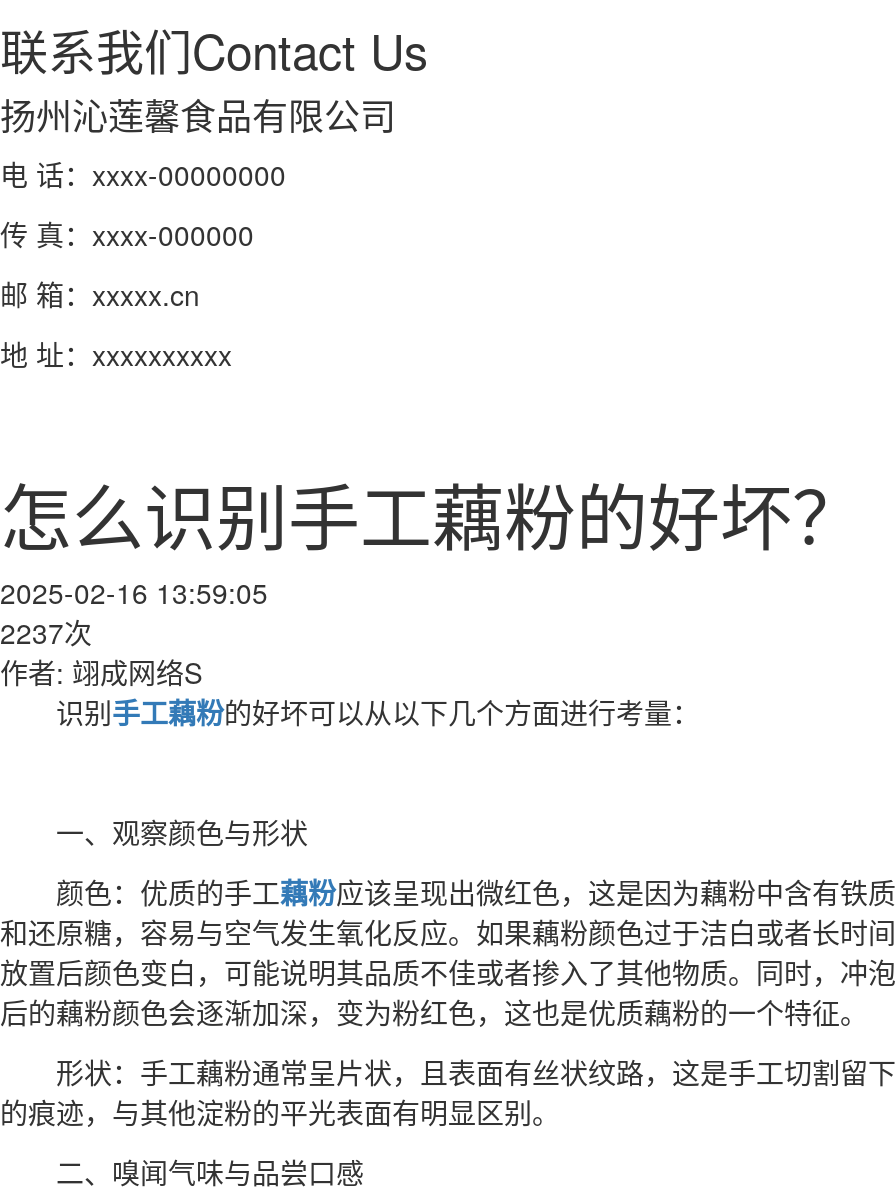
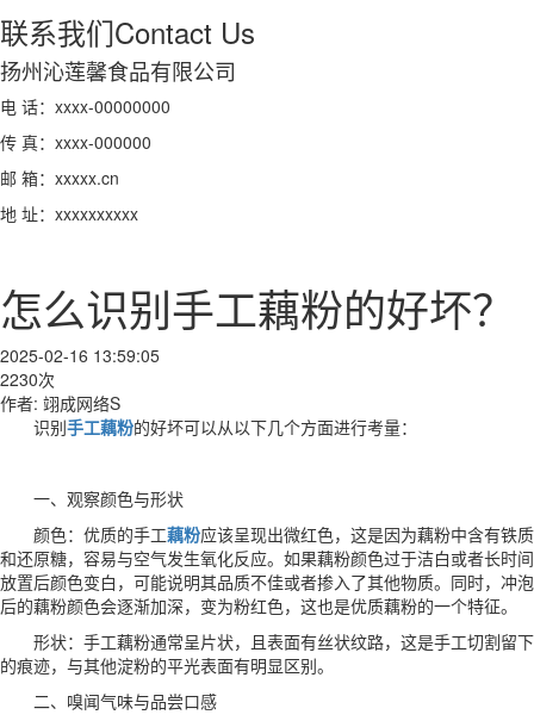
- 2237次
+ 2230次
